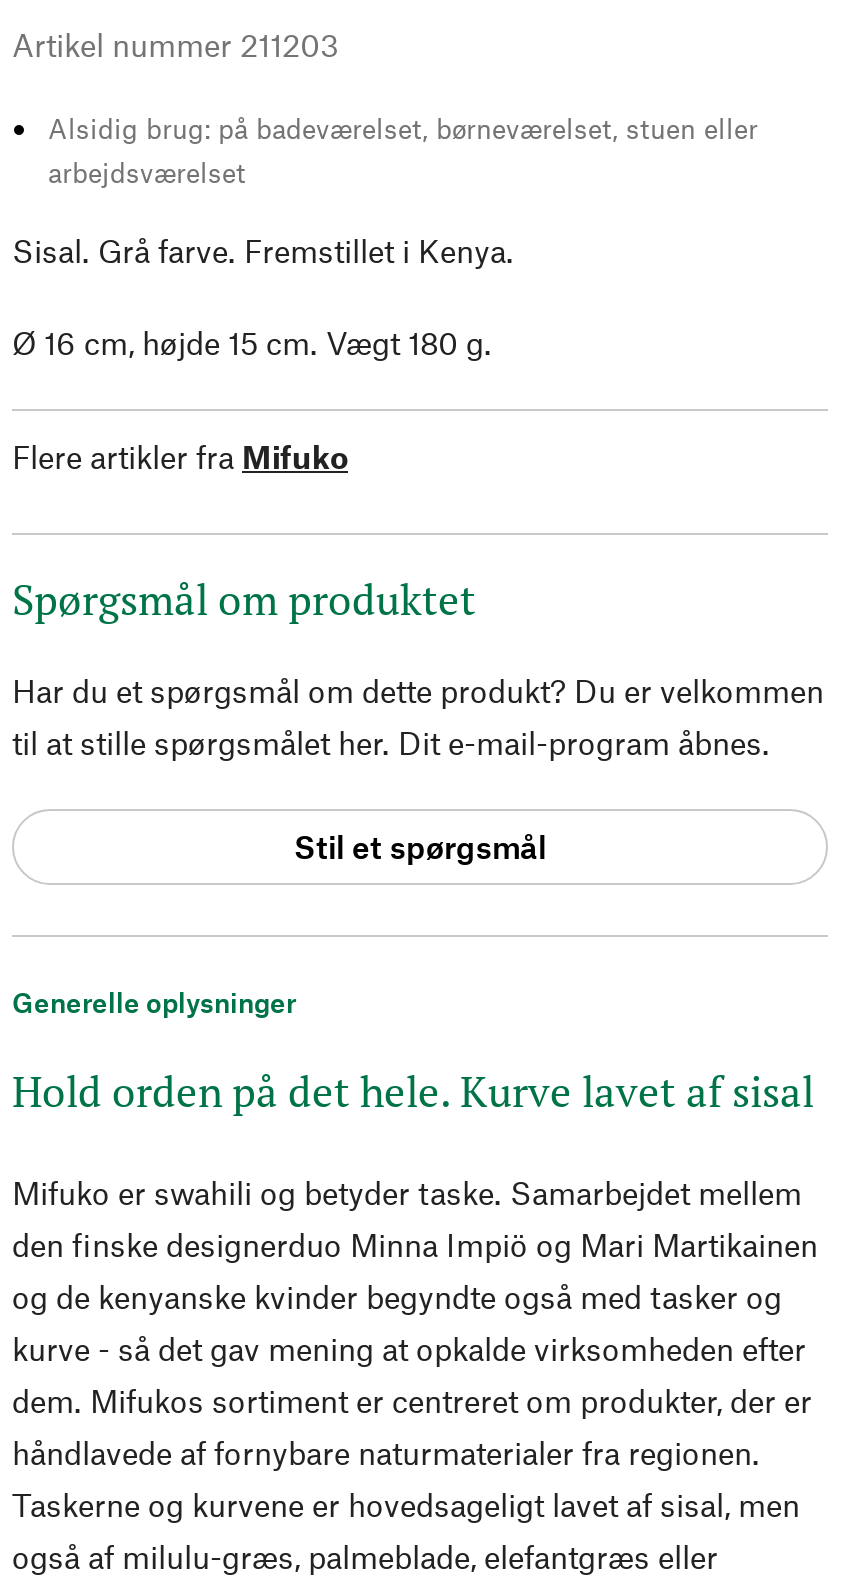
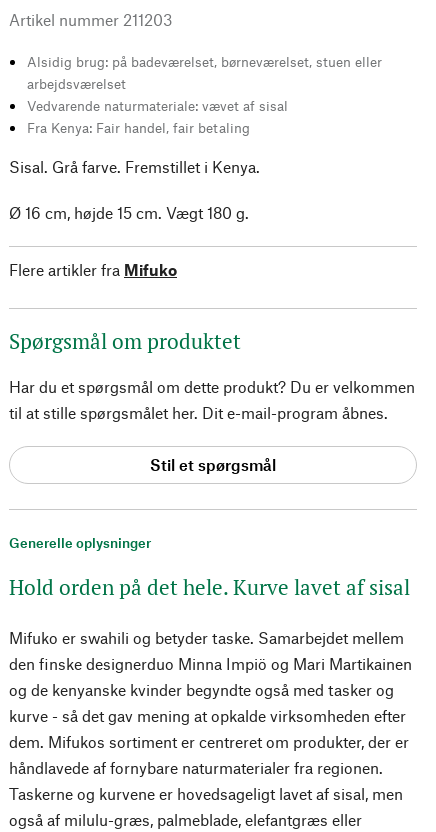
+ Vedvarende naturmateriale: vævet af sisal
+ Fra Kenya: Fair handel, fair betaling
